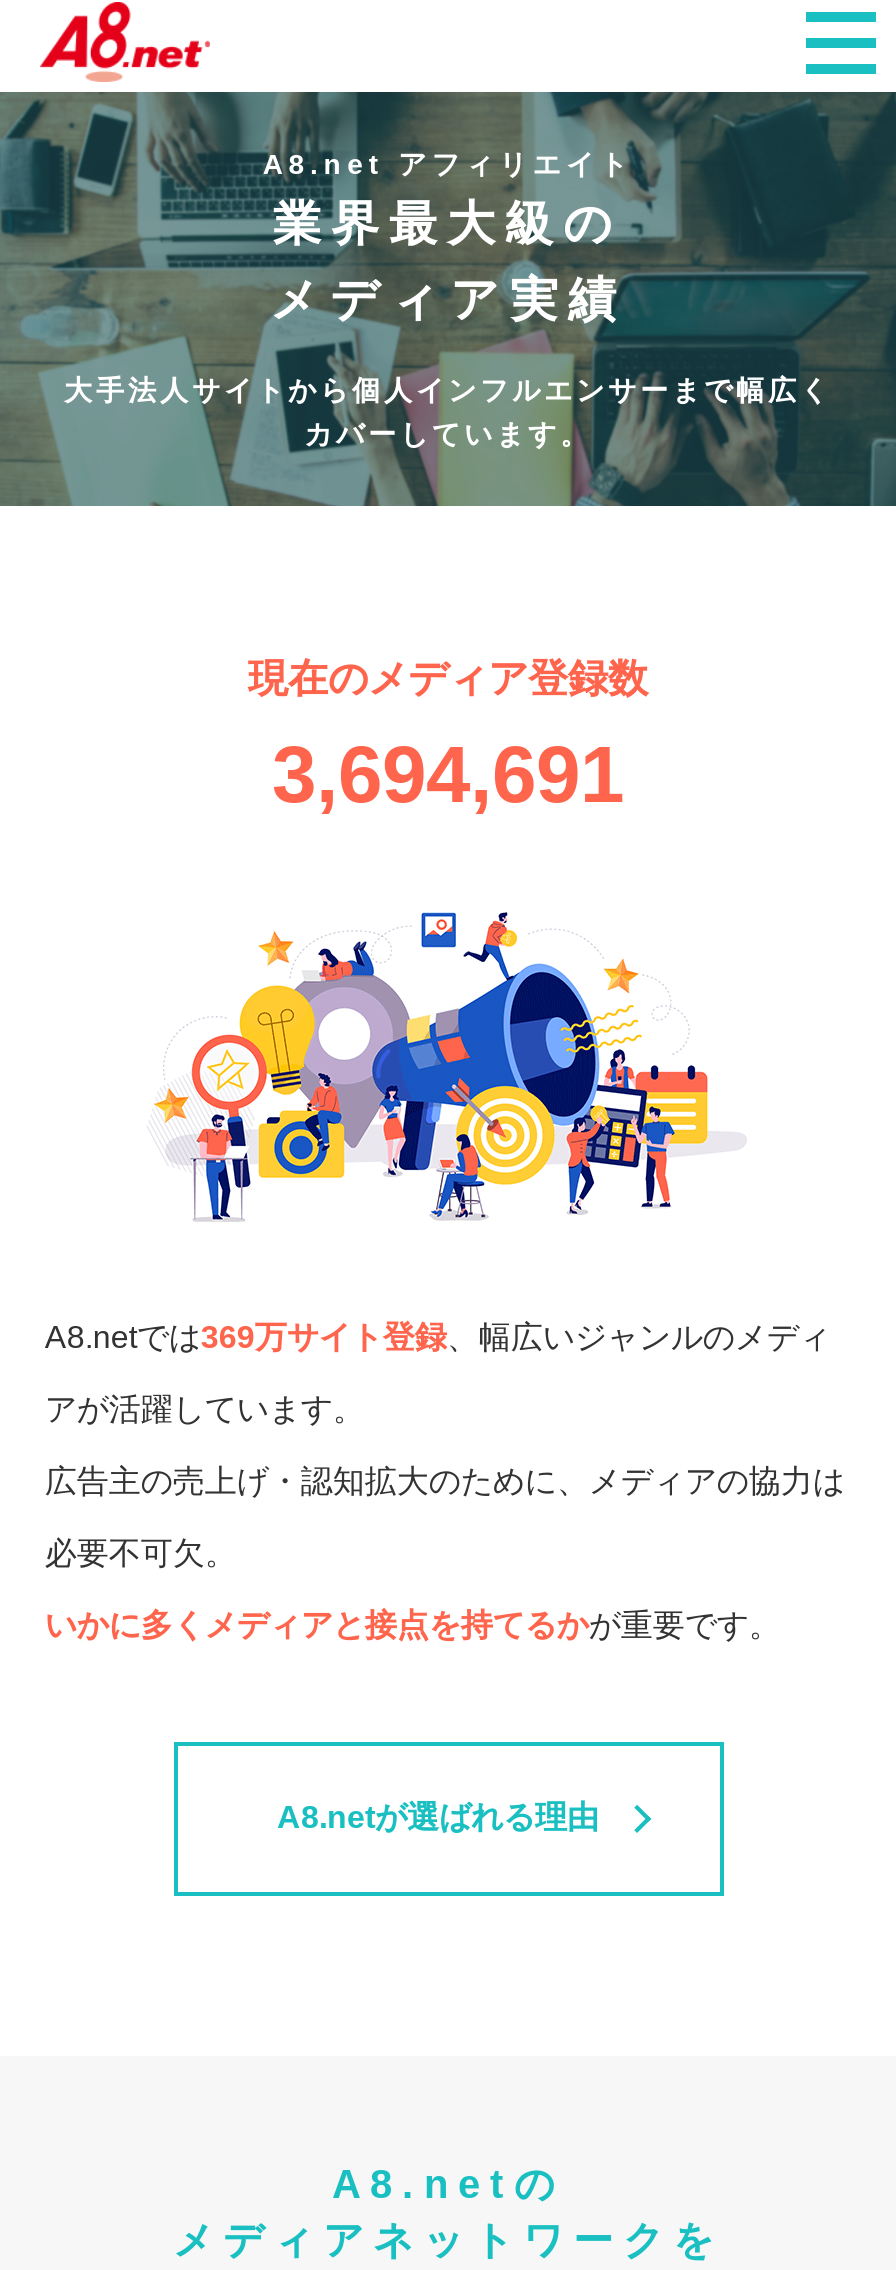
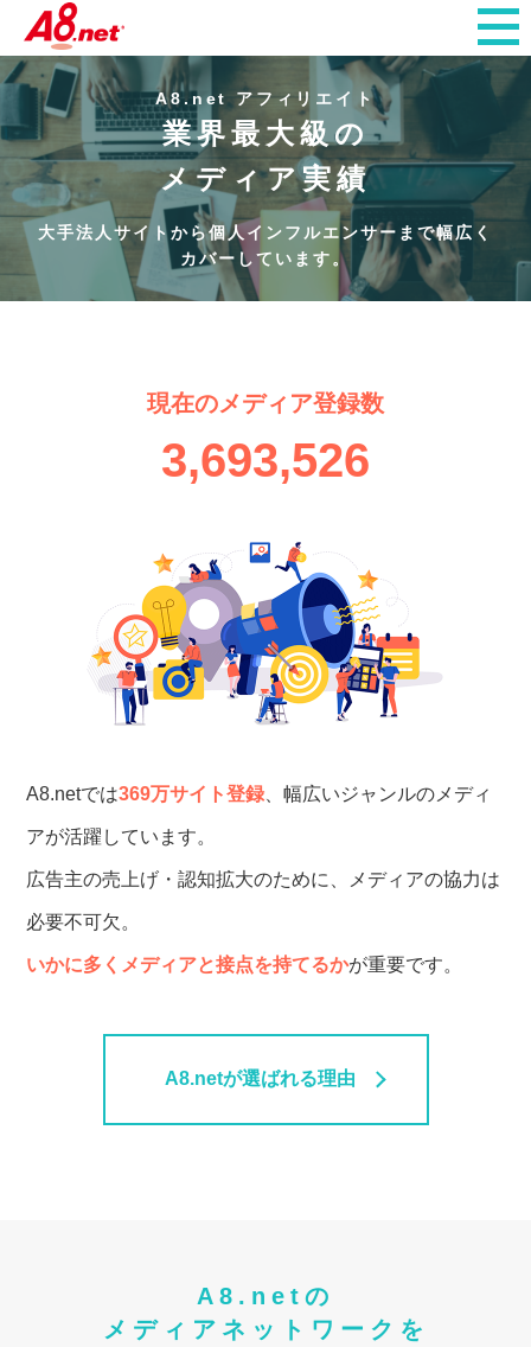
- 3,694,691
+ 3,693,526
